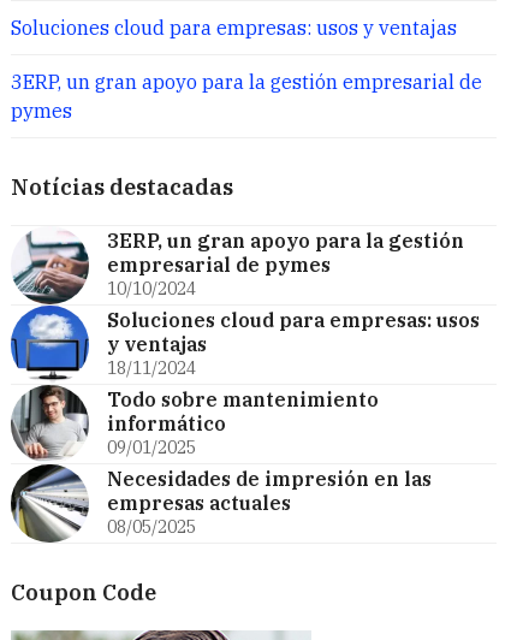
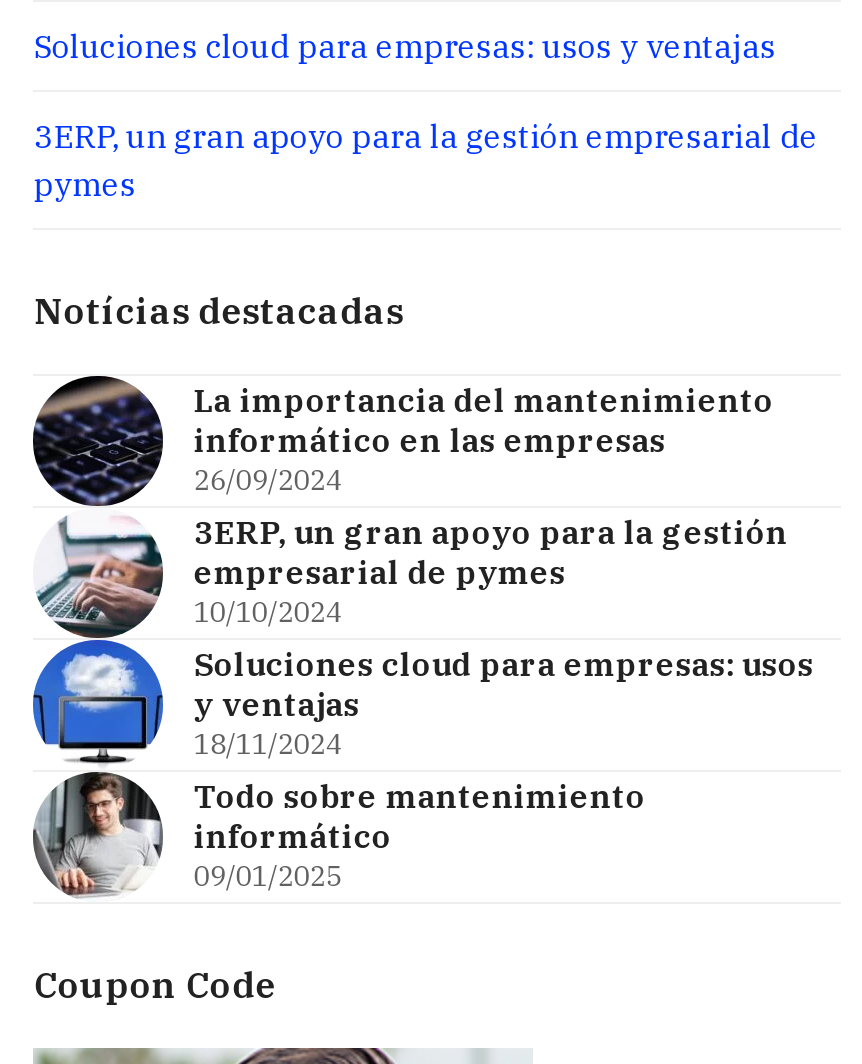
+ [image]
+ La importancia del mantenimiento
+ informático en las empresas
+ 26/09/2024

moved down: 3ERP, un gran apoyo para la gestión | empresarial de pymes | 10/10/2024 | ... | informático | 09/01/2025

- [image]
- Necesidades de impresión en las
- empresas actuales
- 08/05/2025
